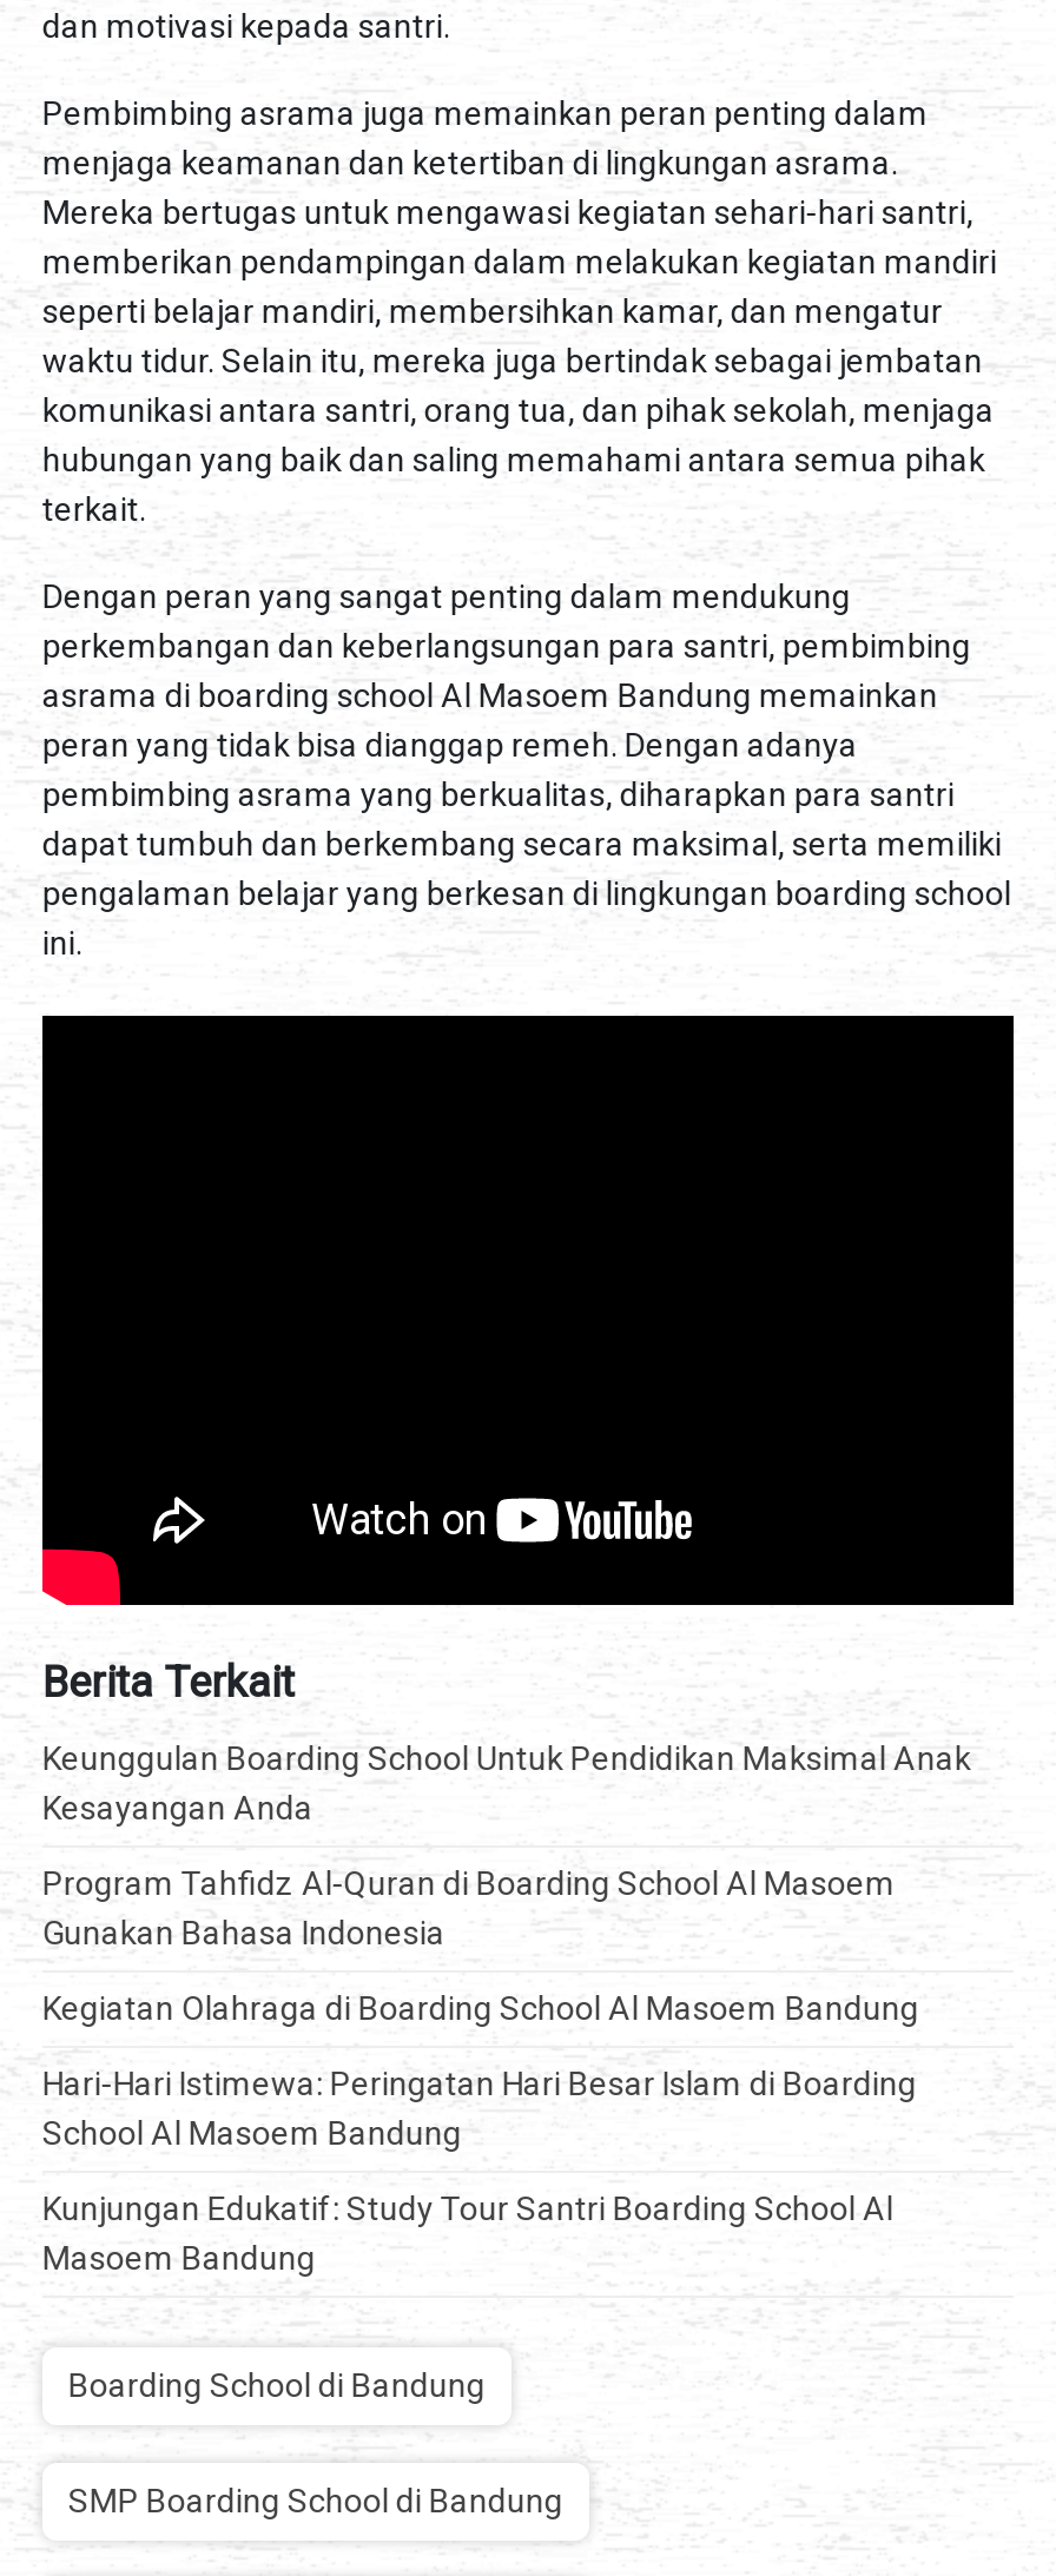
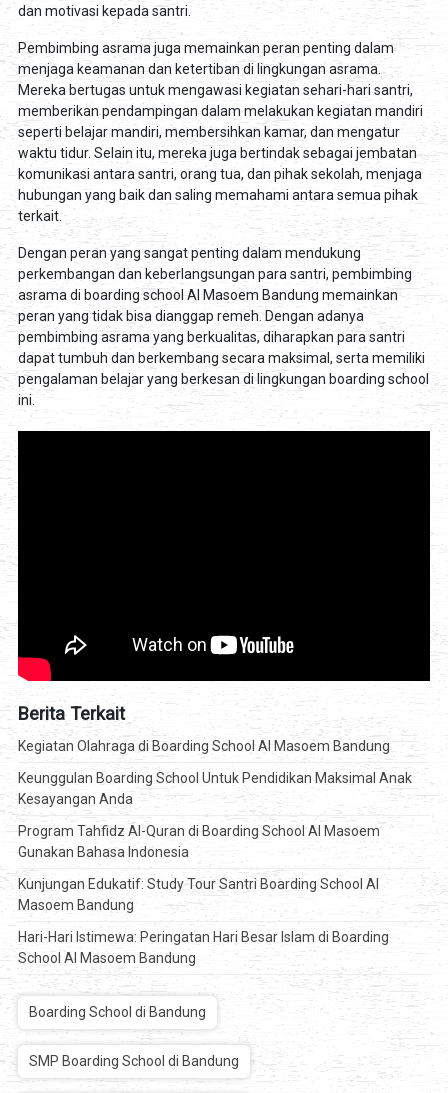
moved down: Keunggulan Boarding School Untuk Pendidikan Maksimal Anak | Kesayangan Anda | Program Tahfidz Al-Quran di Boarding School Al Masoem | Gunakan Bahasa Indonesia

moved up: Kegiatan Olahraga di Boarding School Al Masoem Bandung

moved down: Hari-Hari Istimewa: Peringatan Hari Besar Islam di Boarding | School Al Masoem Bandung

moved up: Kunjungan Edukatif: Study Tour Santri Boarding School Al | Masoem Bandung
